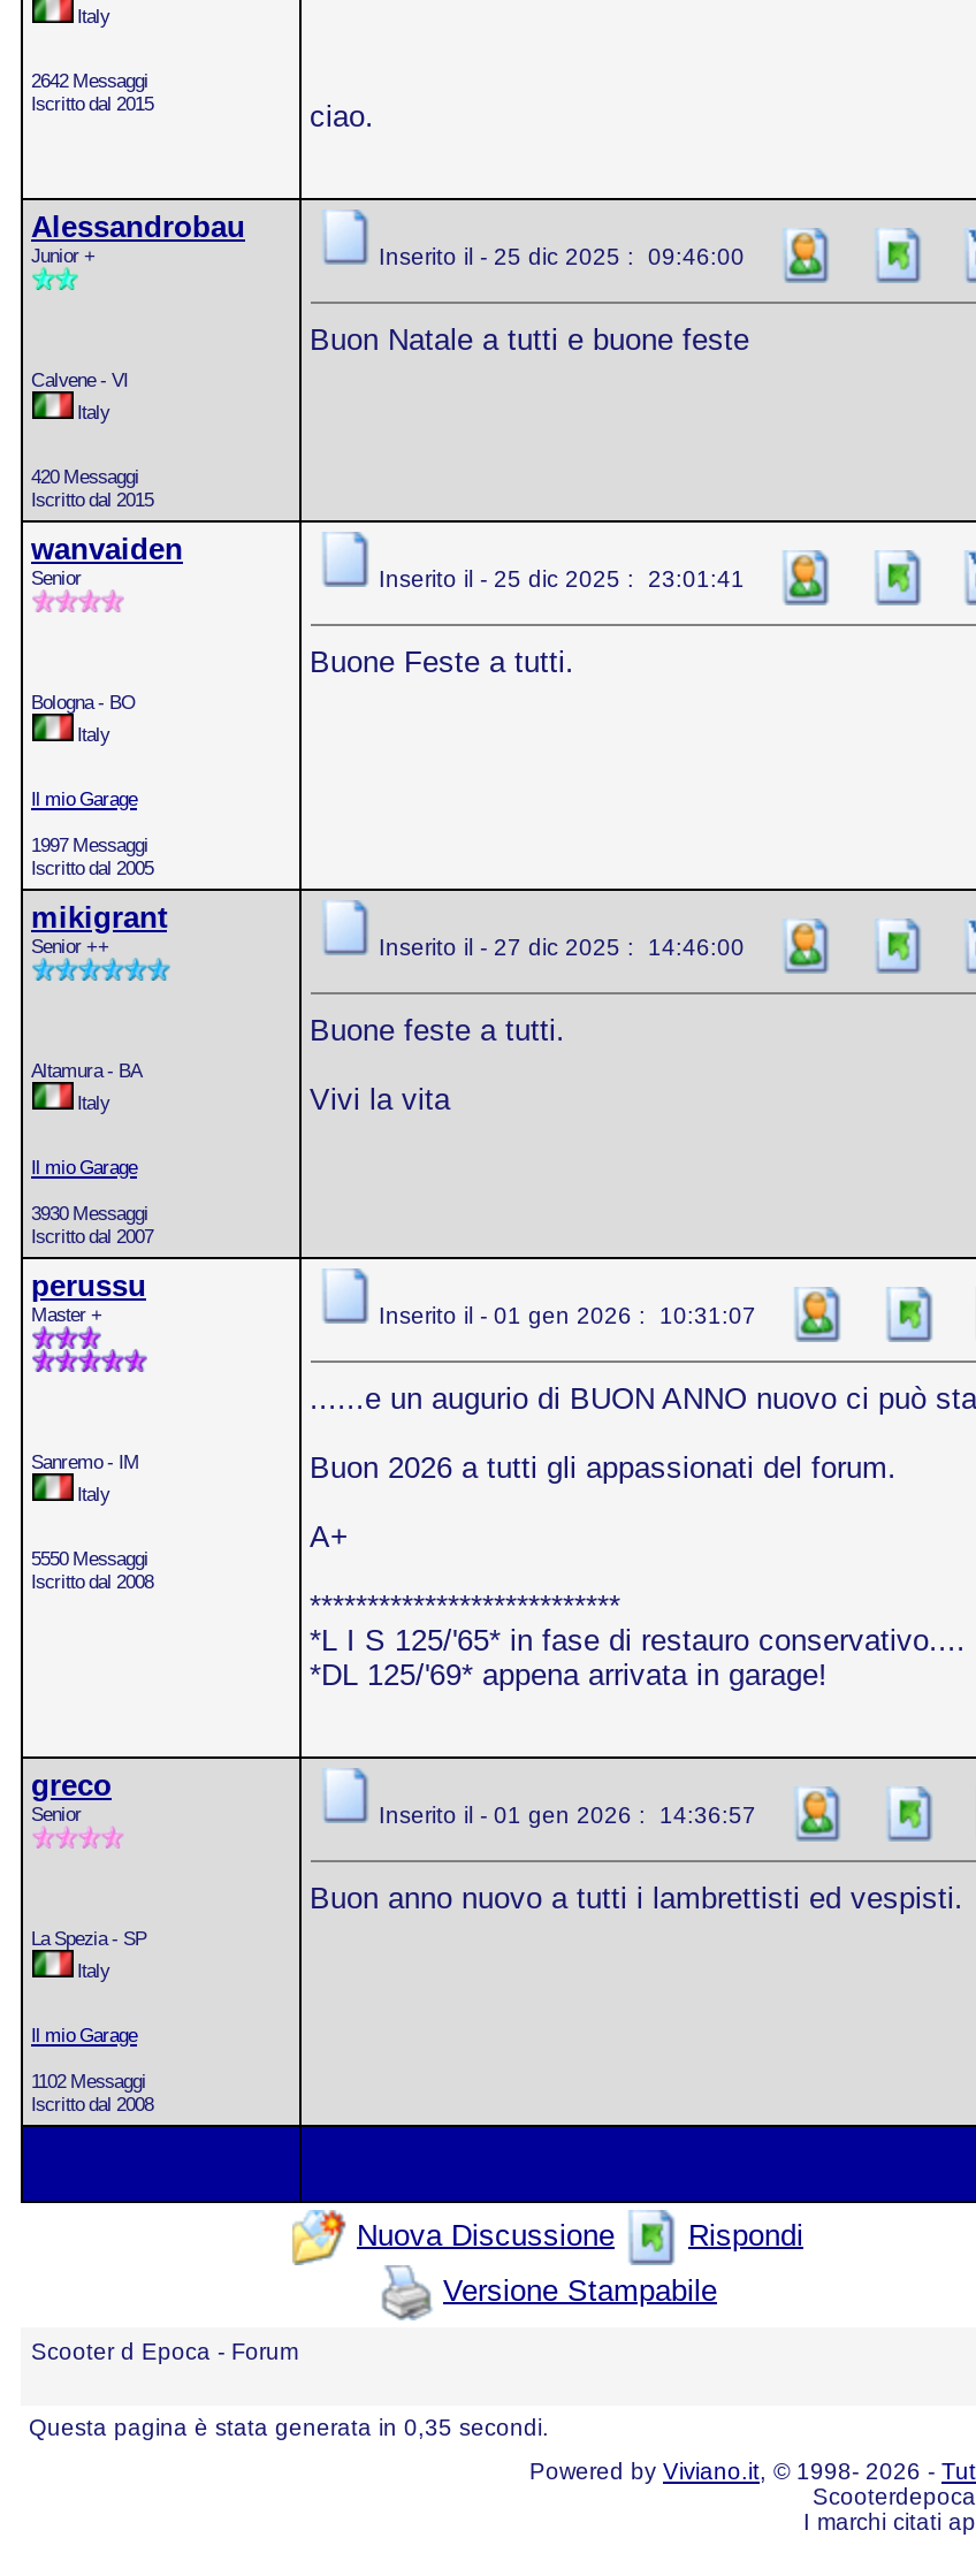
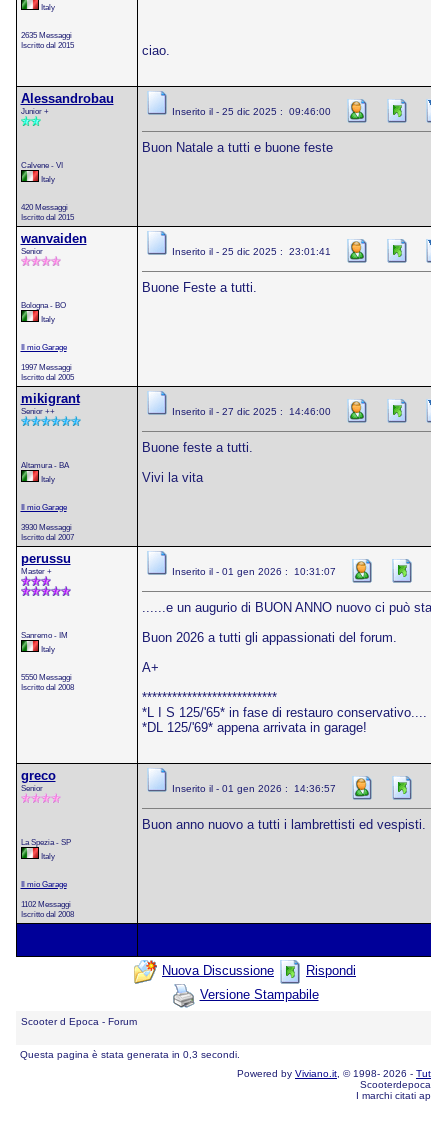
- 2642 Messaggi
+ 2635 Messaggi

- Questa pagina è stata generata in 0,35 secondi.
+ Questa pagina è stata generata in 0,3 secondi.
